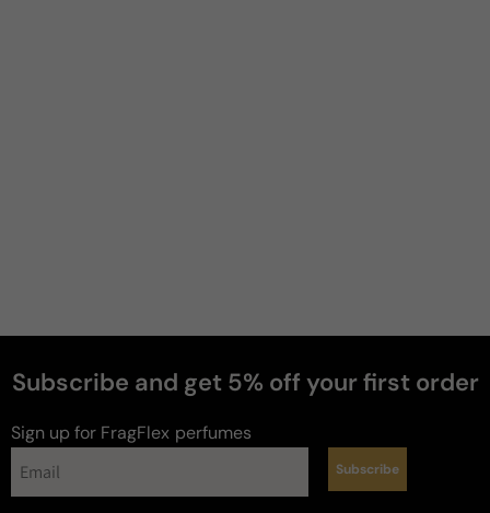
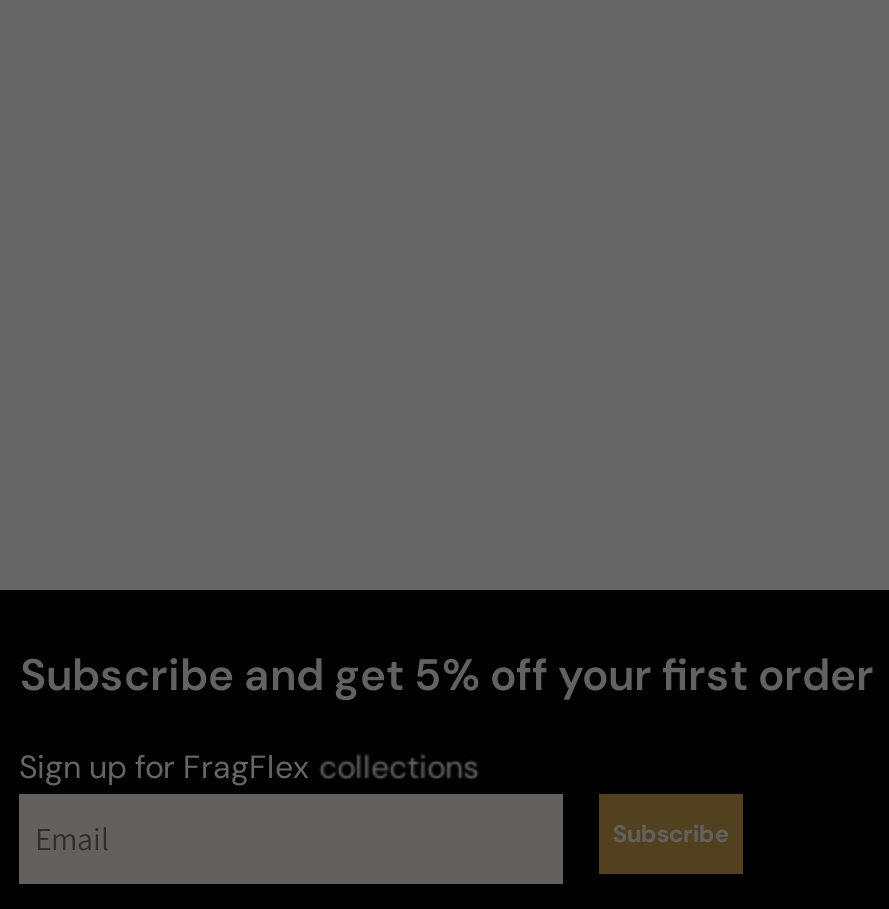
- Sign up for FragFlex perfumes
+ Sign up for FragFlex collections
